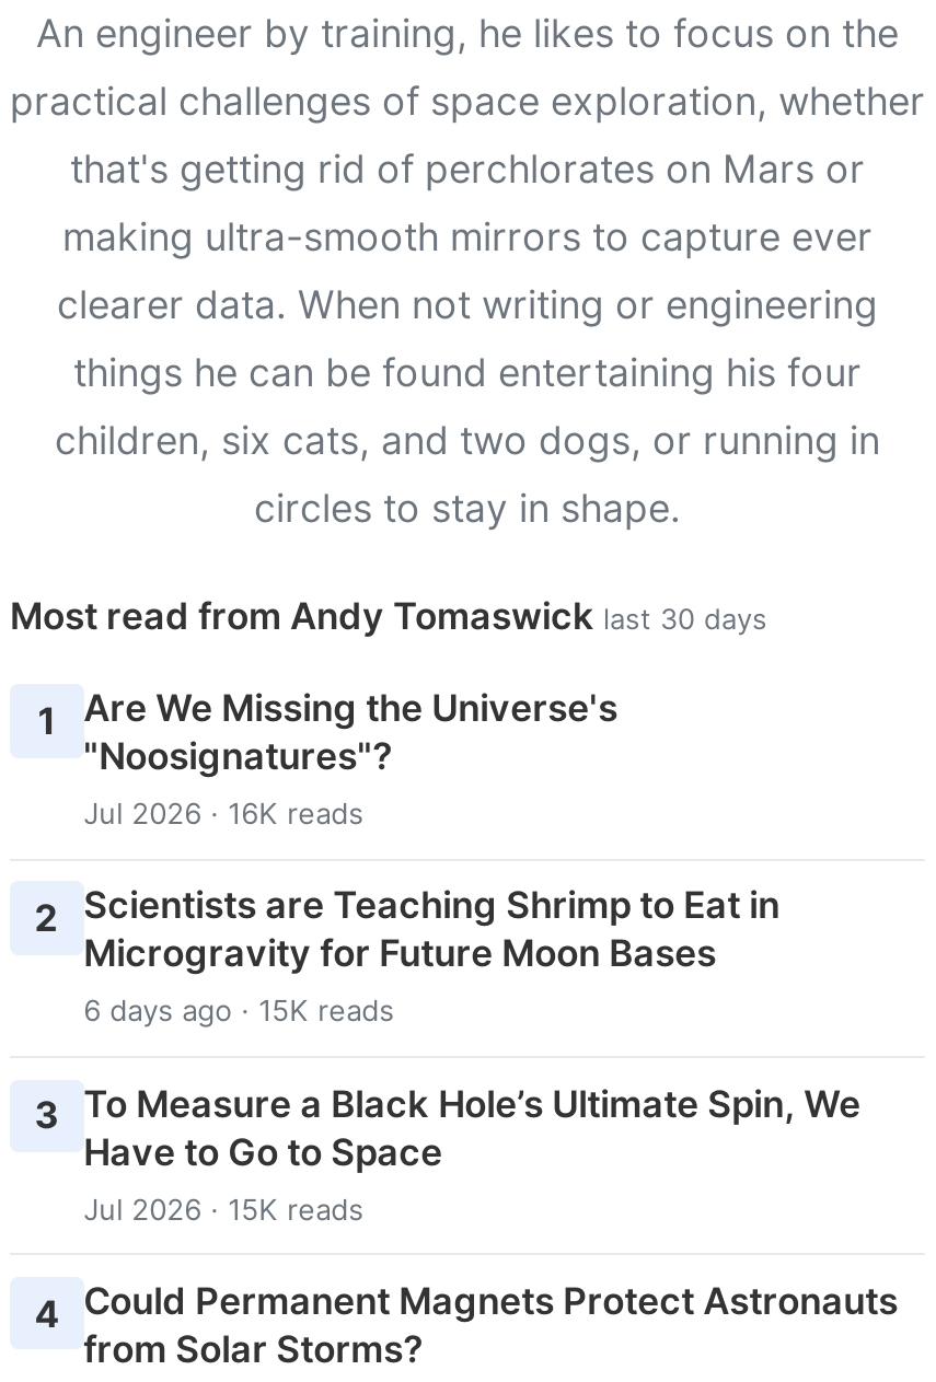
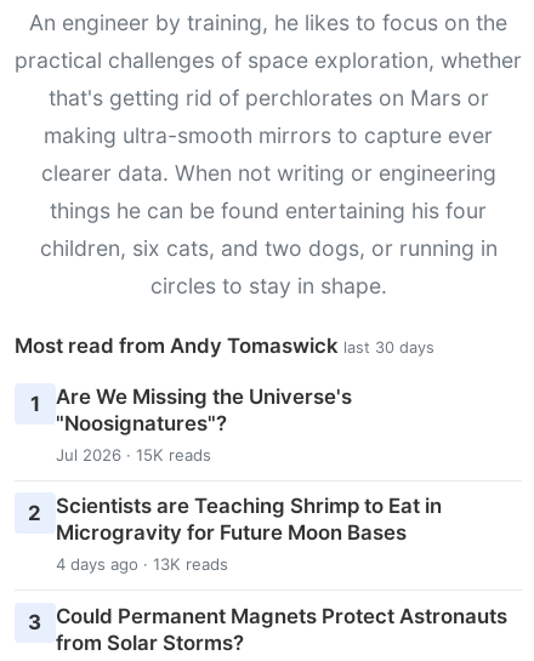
- Jul 2026 · 16K reads
+ Jul 2026 · 15K reads

- 6 days ago · 15K reads
- 3 To Measure a Black Hole’s Ultimate Spin, We
- Have to Go to Space
- Jul 2026 · 15K reads
- 4 Could Permanent Magnets Protect Astronauts
+ 4 days ago · 13K reads
+ 3 Could Permanent Magnets Protect Astronauts
